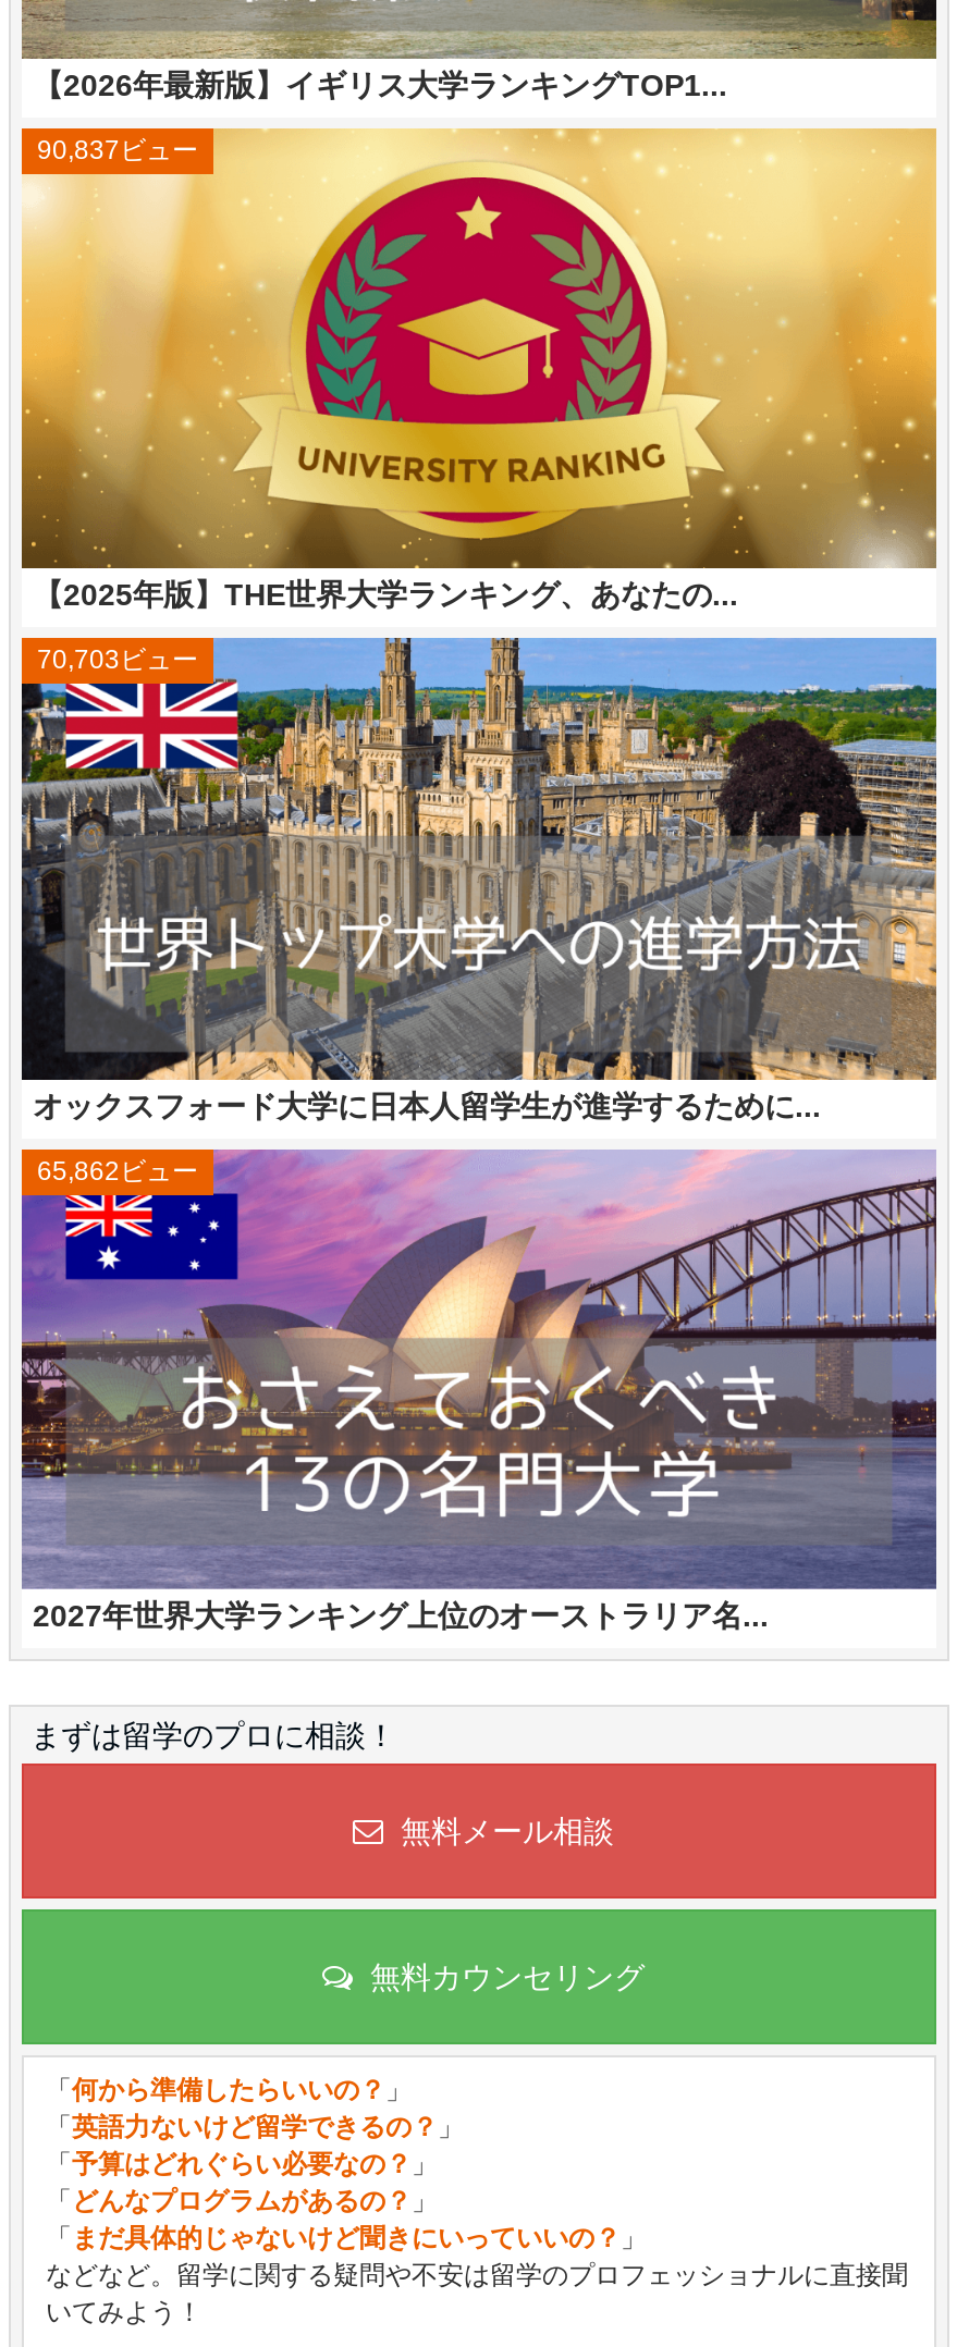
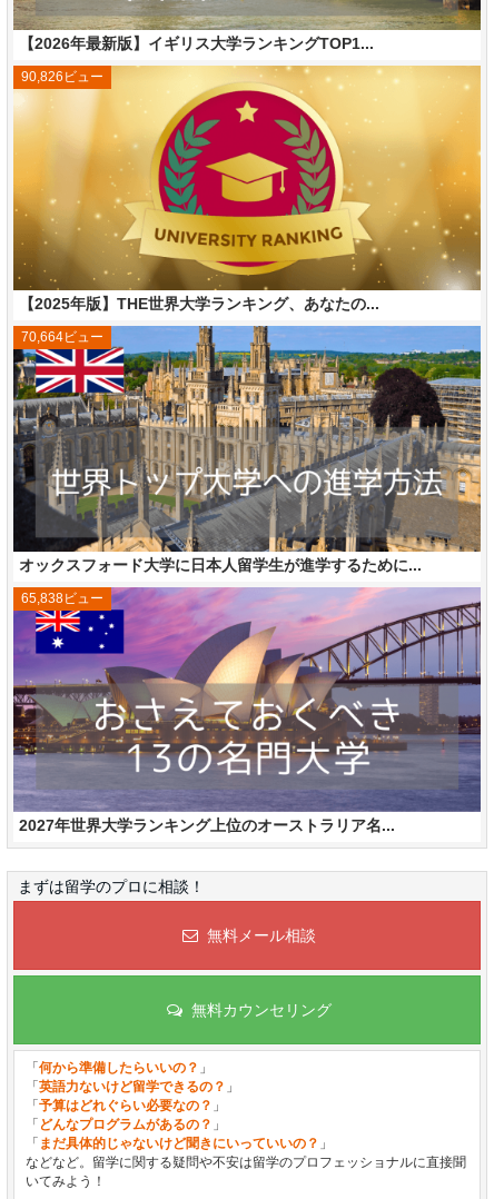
- 90,837ビュー
+ 90,826ビュー

- 70,703ビュー
+ 70,664ビュー

- 65,862ビュー
+ 65,838ビュー
